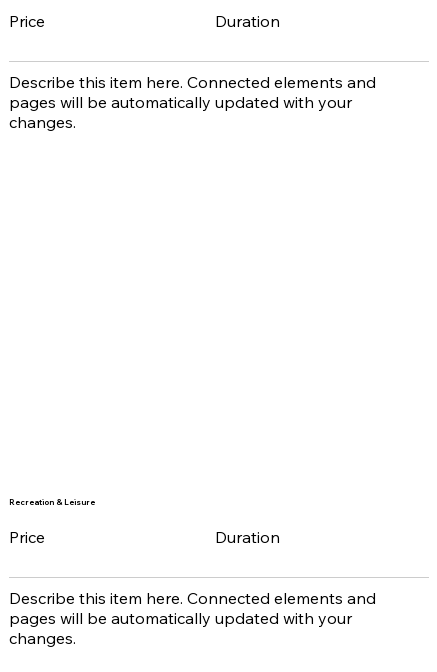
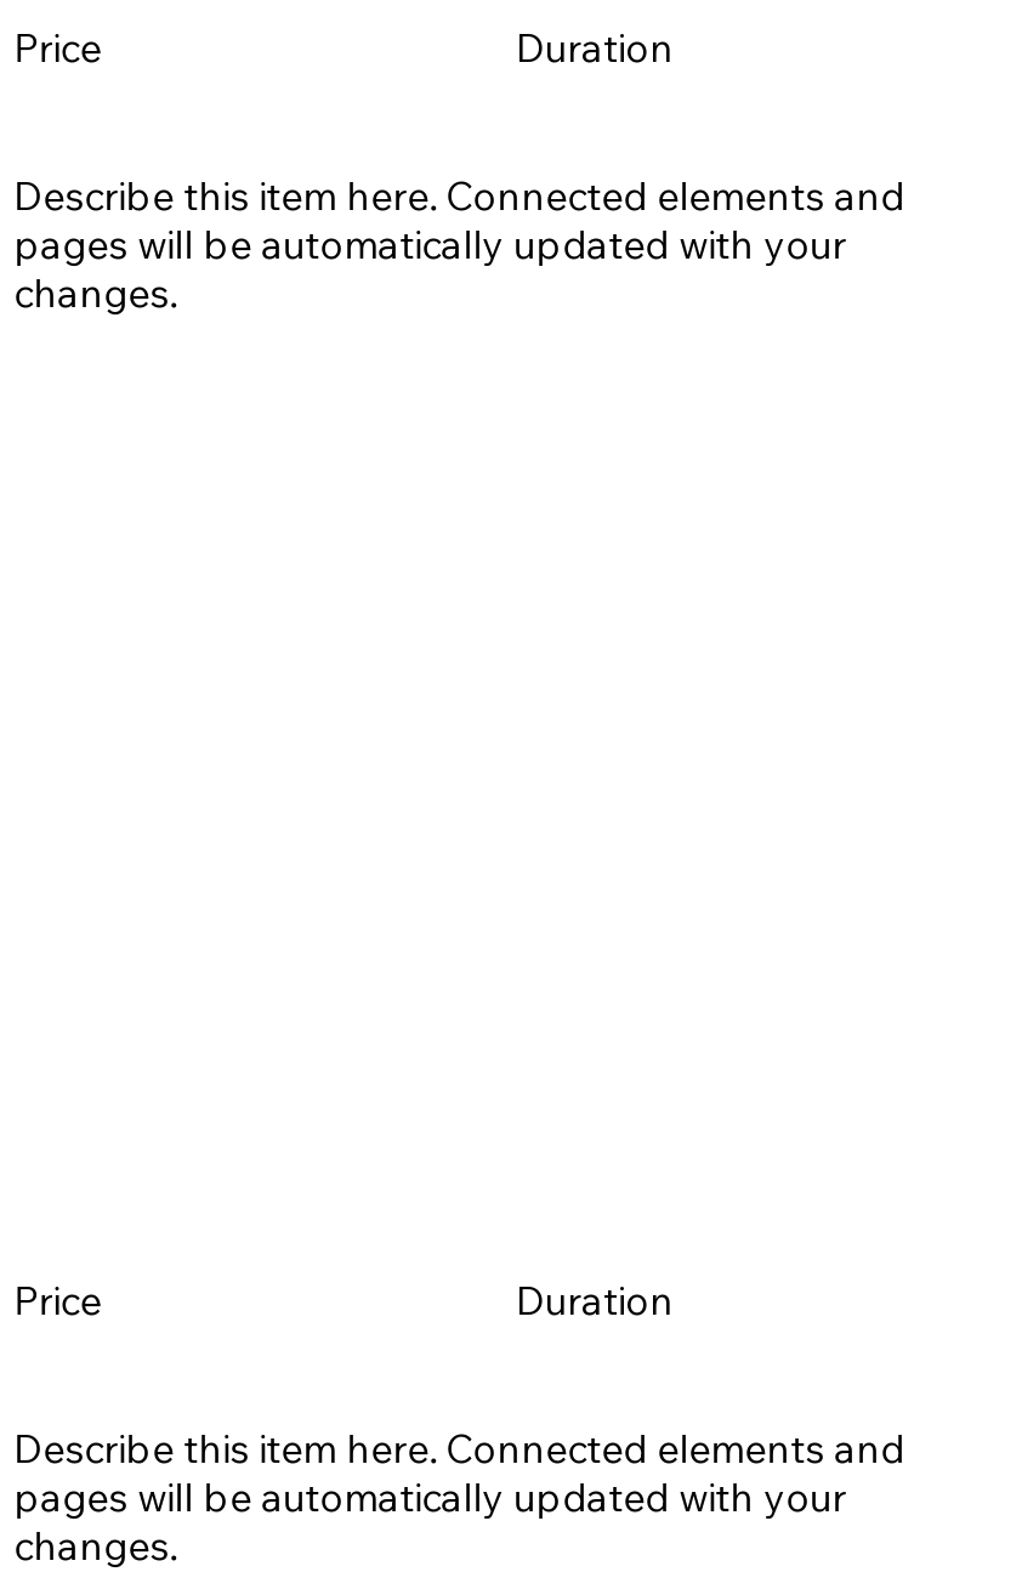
- Recreation & Leisure
